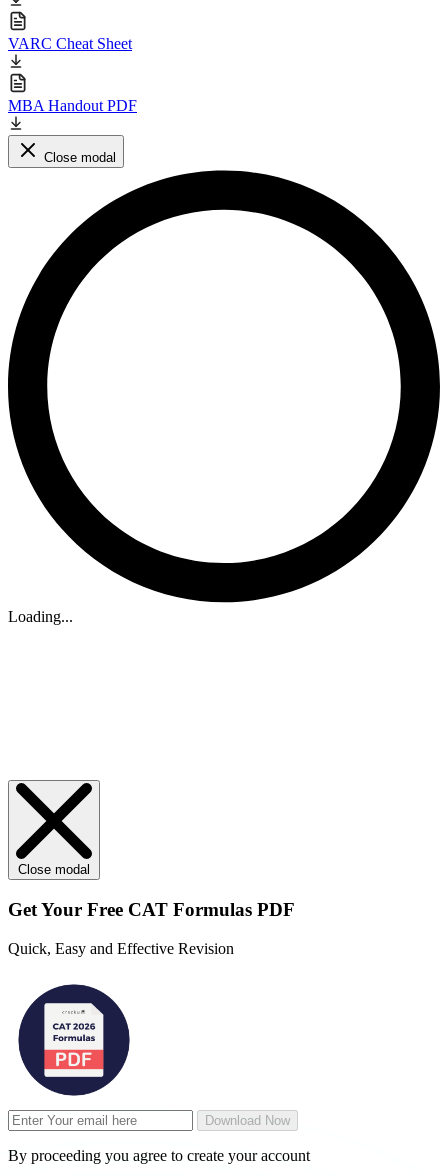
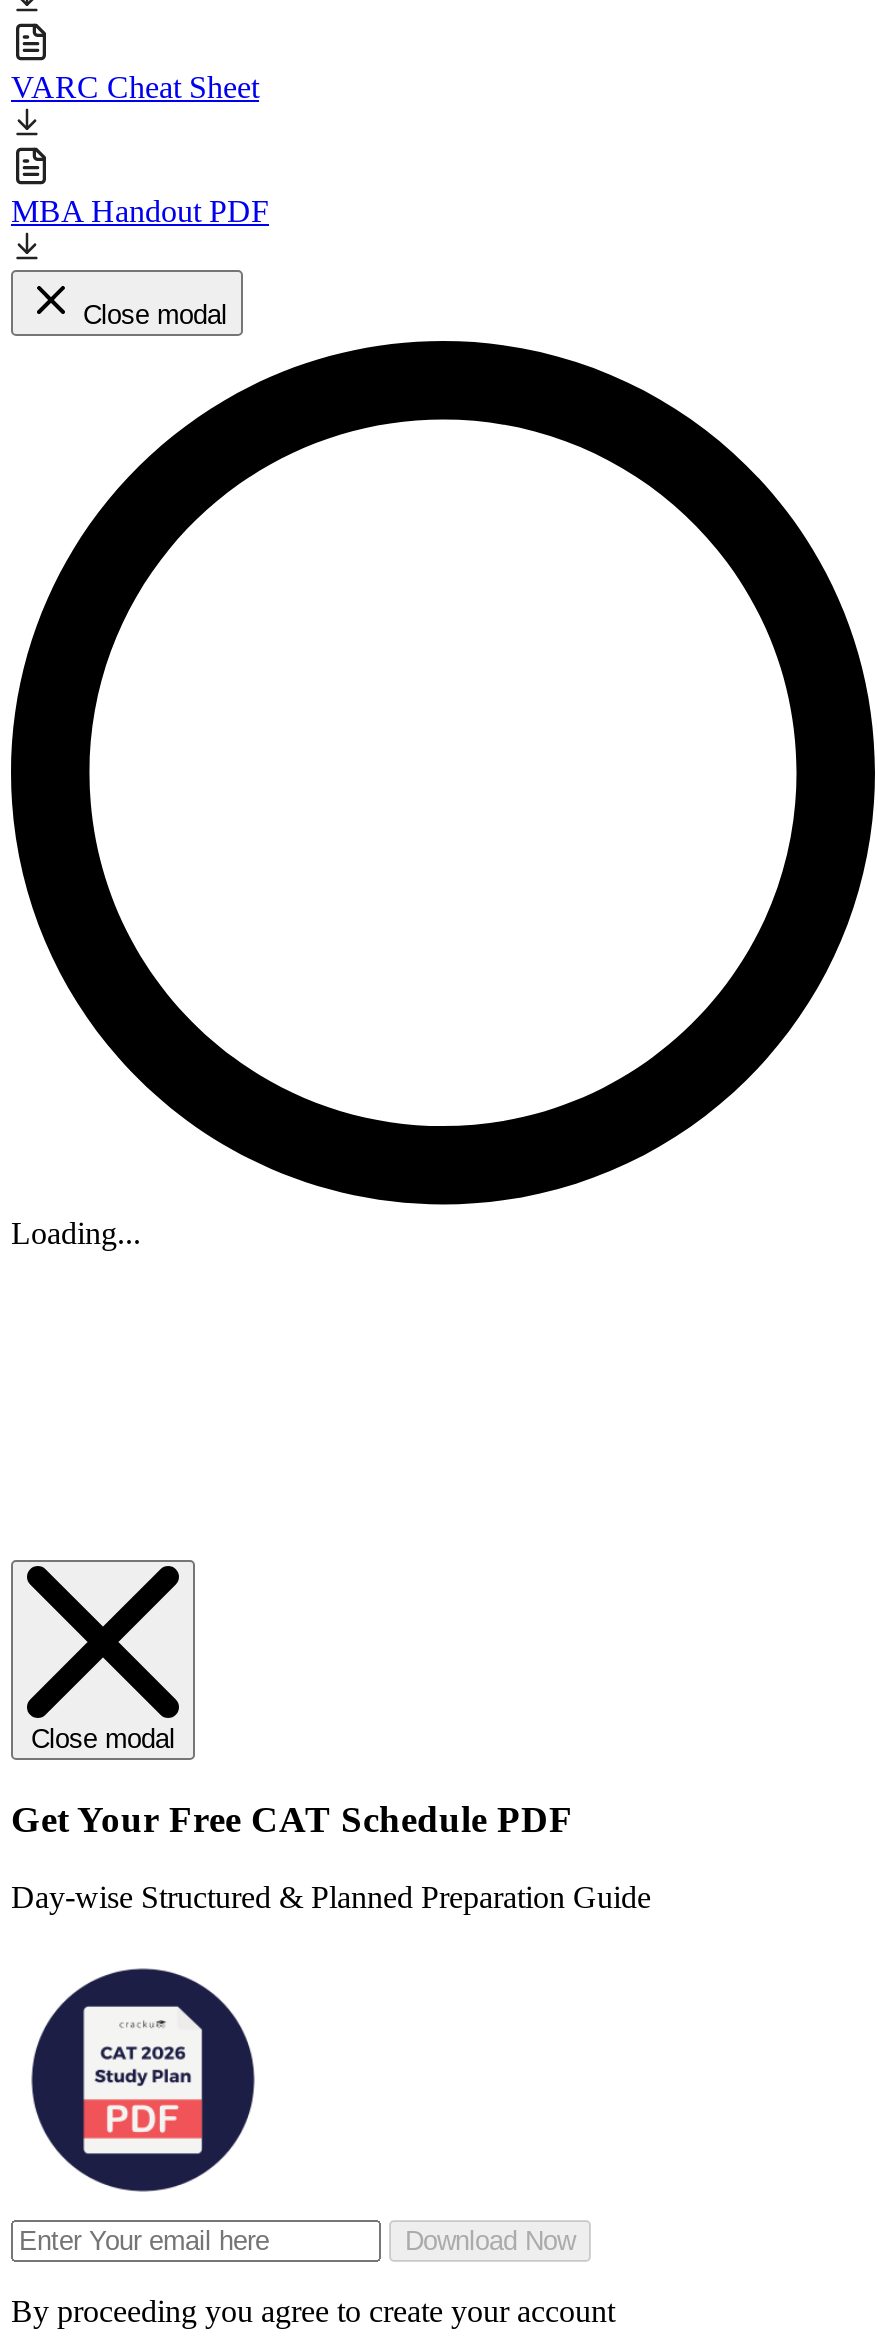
- Get Your Free CAT Formulas PDF
+ Get Your Free CAT Schedule PDF

- Quick, Easy and Effective Revision
+ Day-wise Structured & Planned Preparation Guide
